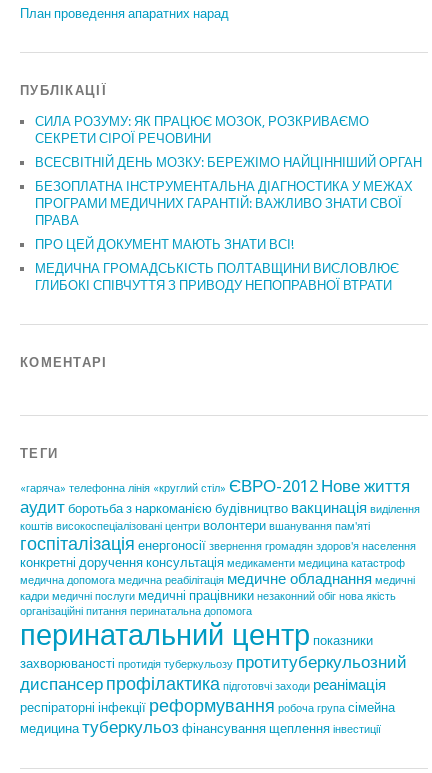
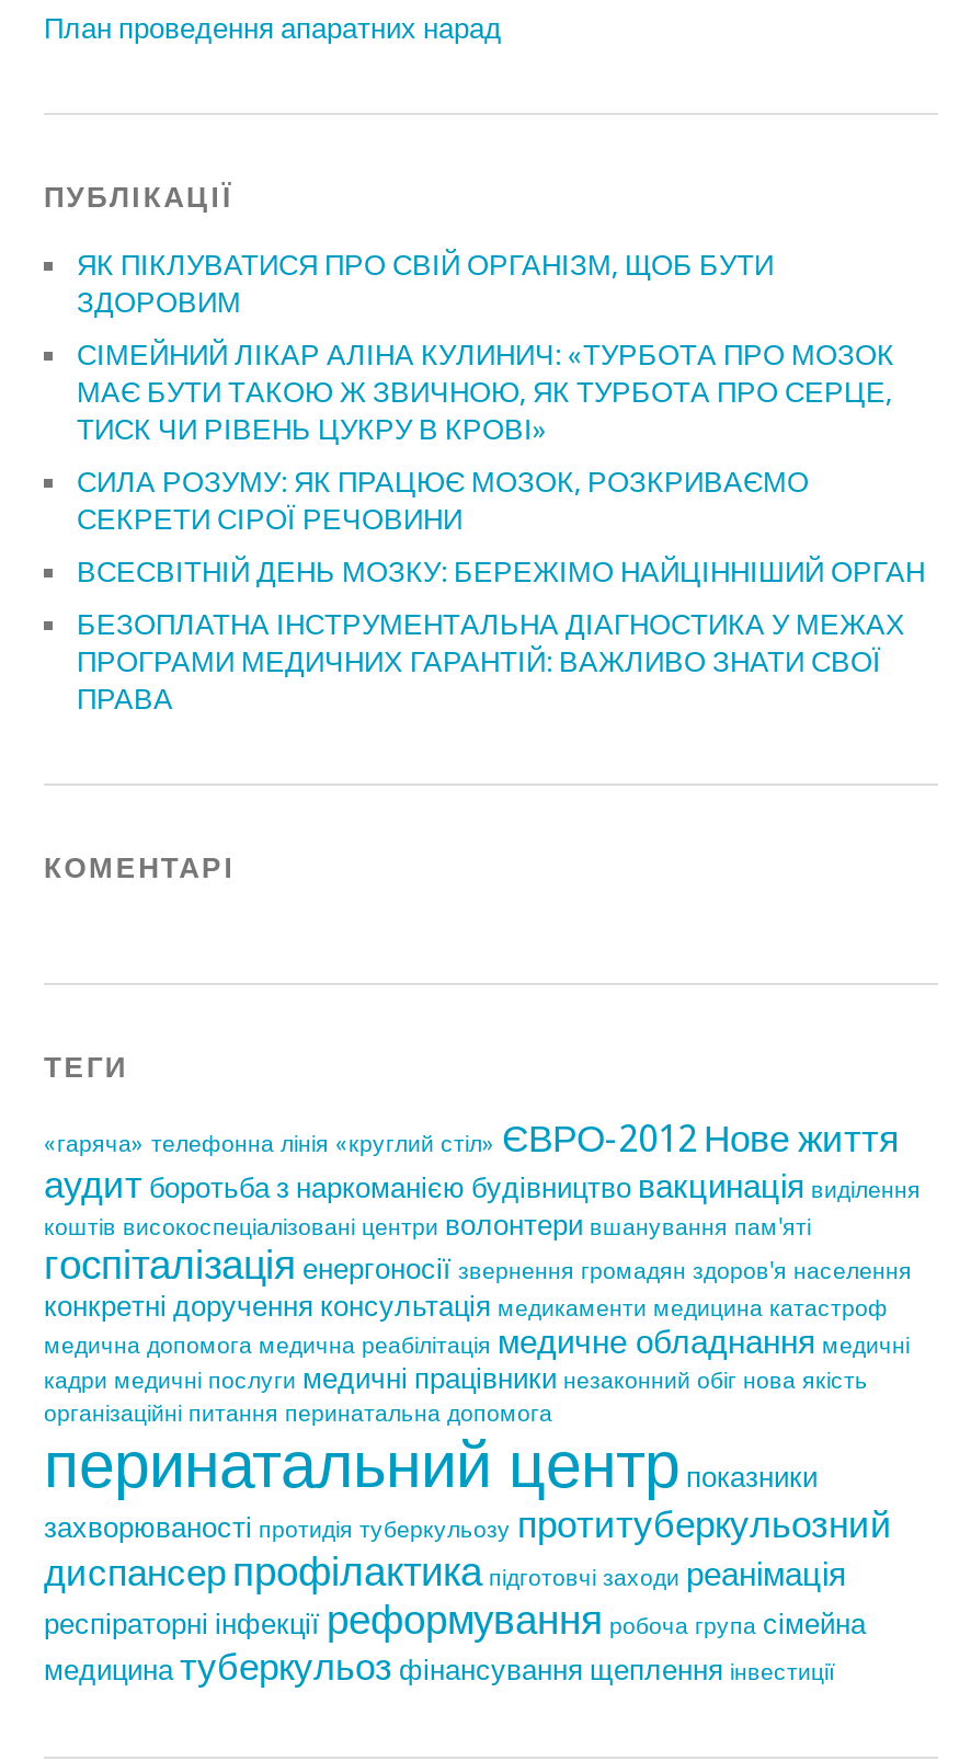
+ ЯК ПІКЛУВАТИСЯ ПРО СВІЙ ОРГАНІЗМ, ЩОБ БУТИ
+ ЗДОРОВИМ
+ СІМЕЙНИЙ ЛІКАР АЛІНА КУЛИНИЧ: «ТУРБОТА ПРО МОЗОК
+ МАЄ БУТИ ТАКОЮ Ж ЗВИЧНОЮ, ЯК ТУРБОТА ПРО СЕРЦЕ,
+ ТИСК ЧИ РІВЕНЬ ЦУКРУ В КРОВІ»

moved down: СИЛА РОЗУМУ: ЯК ПРАЦЮЄ МОЗОК, РОЗКРИВАЄМО | СЕКРЕТИ СІРОЇ РЕЧОВИНИ | ВСЕСВІТНІЙ ДЕНЬ МОЗКУ: БЕРЕЖІМО НАЙЦІННІШИЙ ОРГАН | БЕЗОПЛАТНА ІНСТРУМЕНТАЛЬНА ДІАГНОСТИКА У МЕЖАХ | ПРОГРАМИ МЕДИЧНИХ ГАРАНТІЙ: ВАЖЛИВО ЗНАТИ СВОЇ | ПРАВА

- ПРО ЦЕЙ ДОКУМЕНТ МАЮТЬ ЗНАТИ ВСІ!
- МЕДИЧНА ГРОМАДСЬКІСТЬ ПОЛТАВЩИНИ ВИСЛОВЛЮЄ
- ГЛИБОКІ СПІВЧУТТЯ З ПРИВОДУ НЕПОПРАВНОЇ ВТРАТИ
